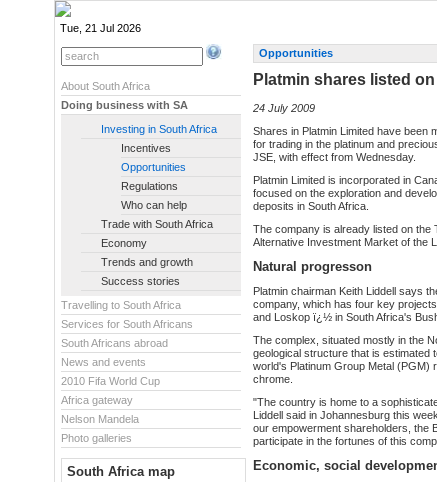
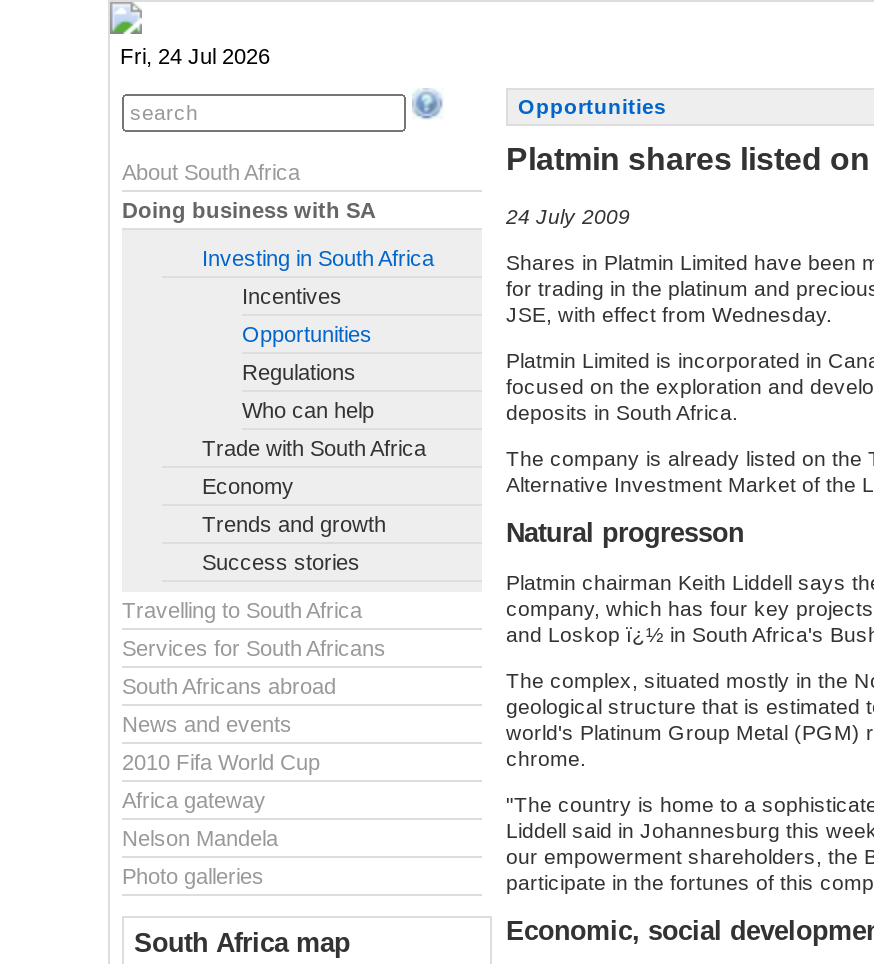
- Tue, 21 Jul 2026
+ Fri, 24 Jul 2026
